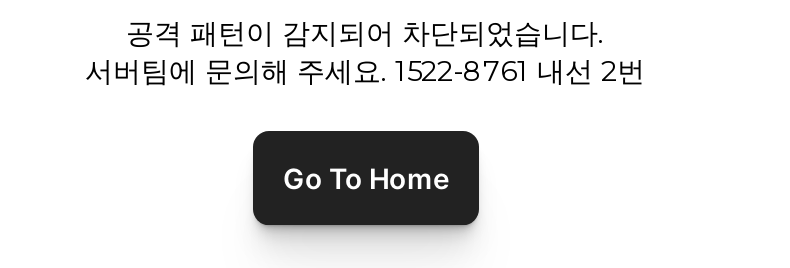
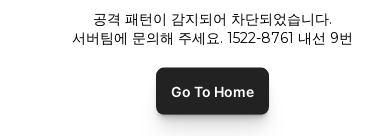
- 서버팀에 문의해 주세요. 1522-8761 내선 2번
+ 서버팀에 문의해 주세요. 1522-8761 내선 9번
